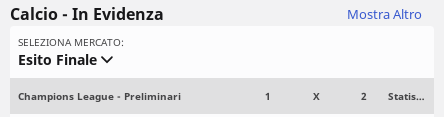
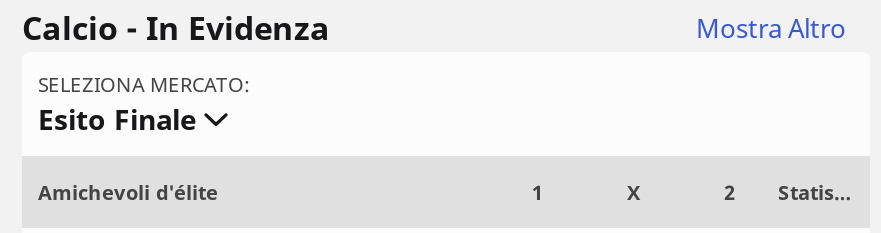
- Champions League - Preliminari
+ Amichevoli d'élite
